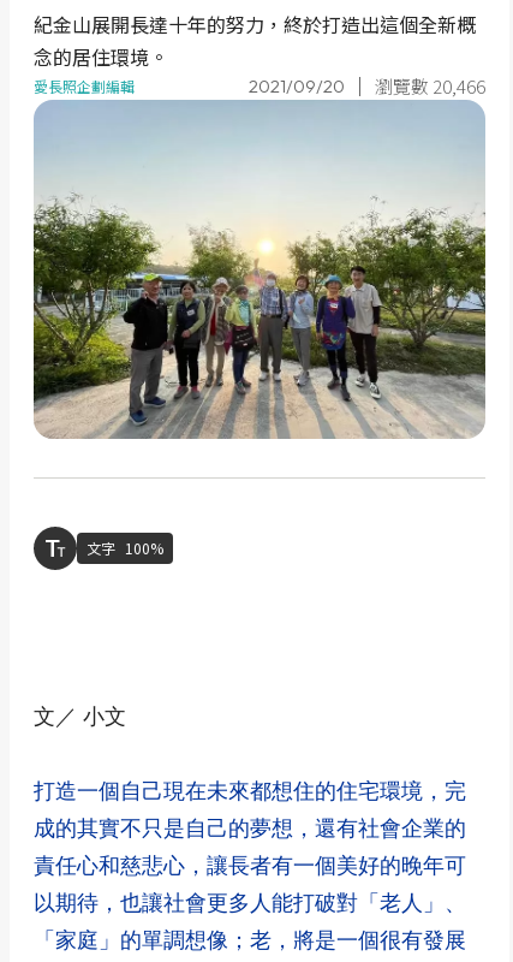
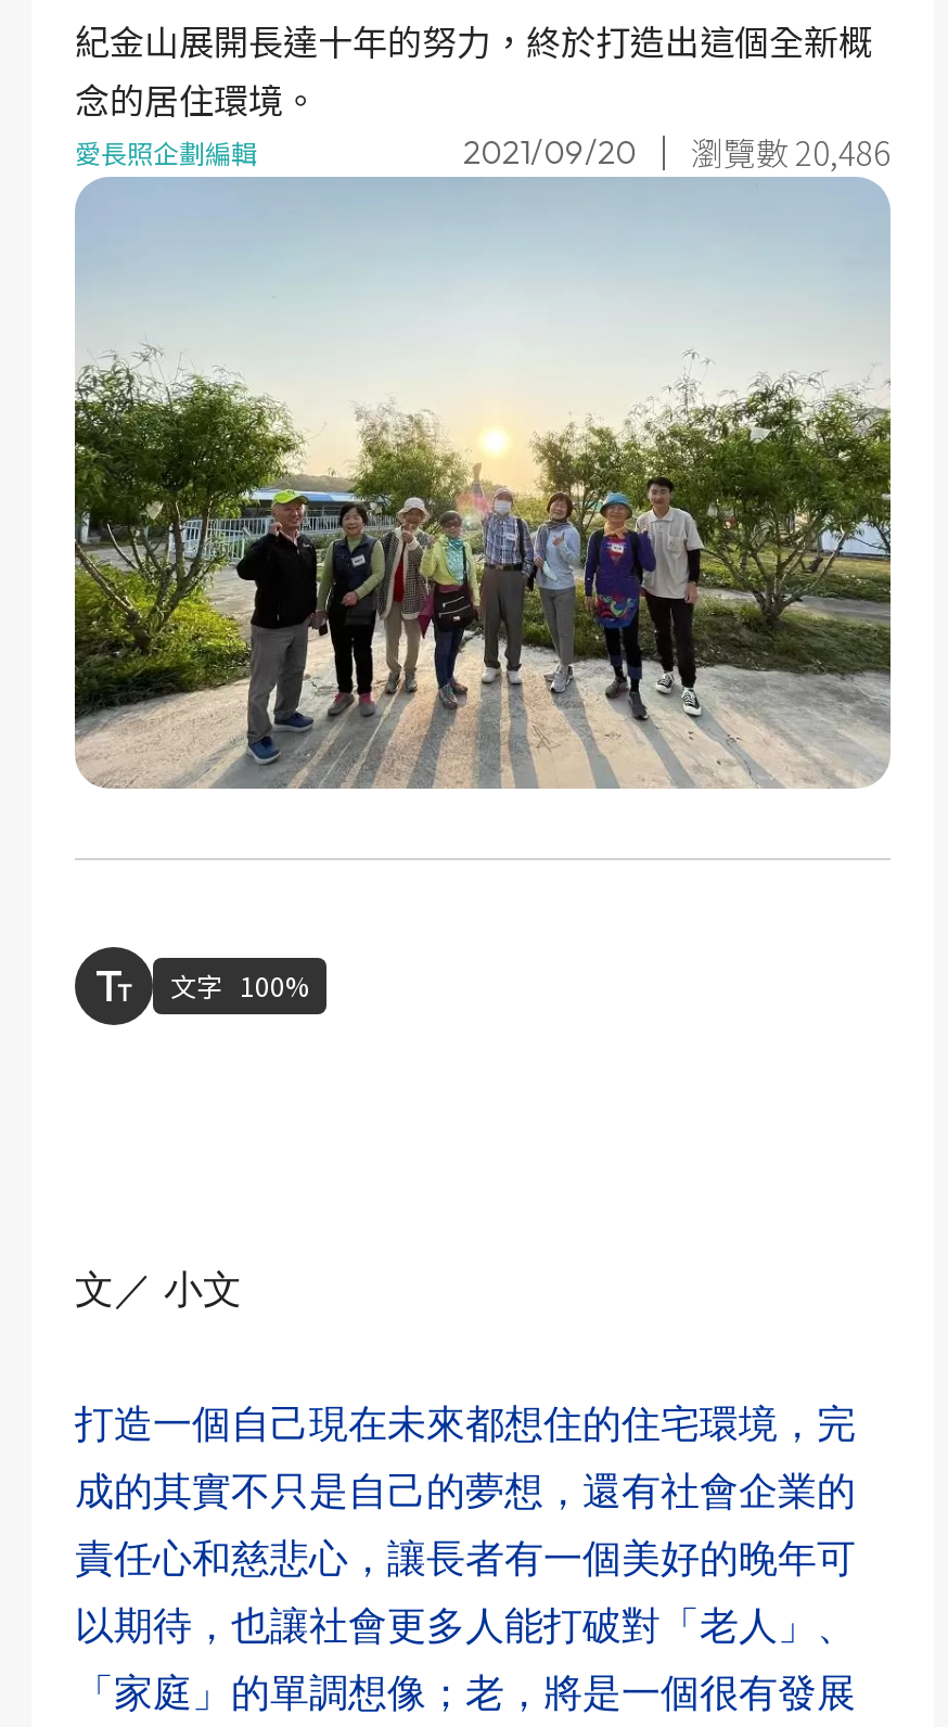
- 2021/09/20 瀏覽數 20,466
+ 2021/09/20 瀏覽數 20,486
